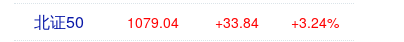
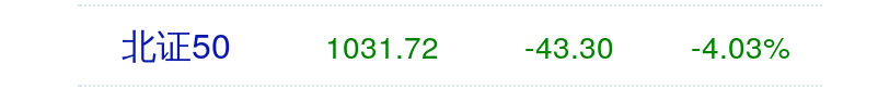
- 1079.04
+ 1031.72

- +33.84
+ -43.30

- +3.24%
+ -4.03%
